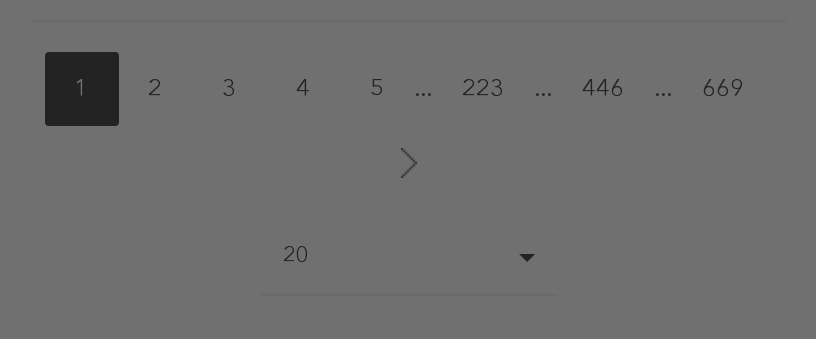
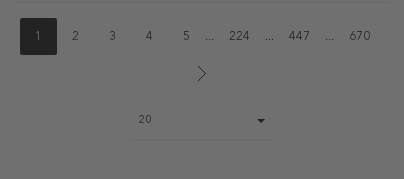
- 223
+ 224

- 446
+ 447

- 669
+ 670
